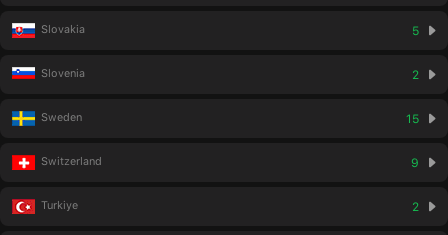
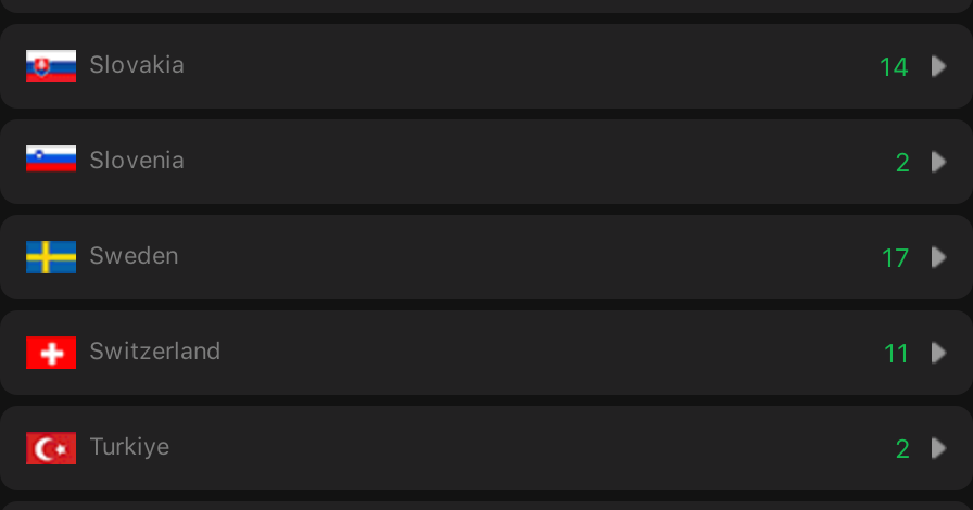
- 5
+ 14

- 15
+ 17

- 9
+ 11
